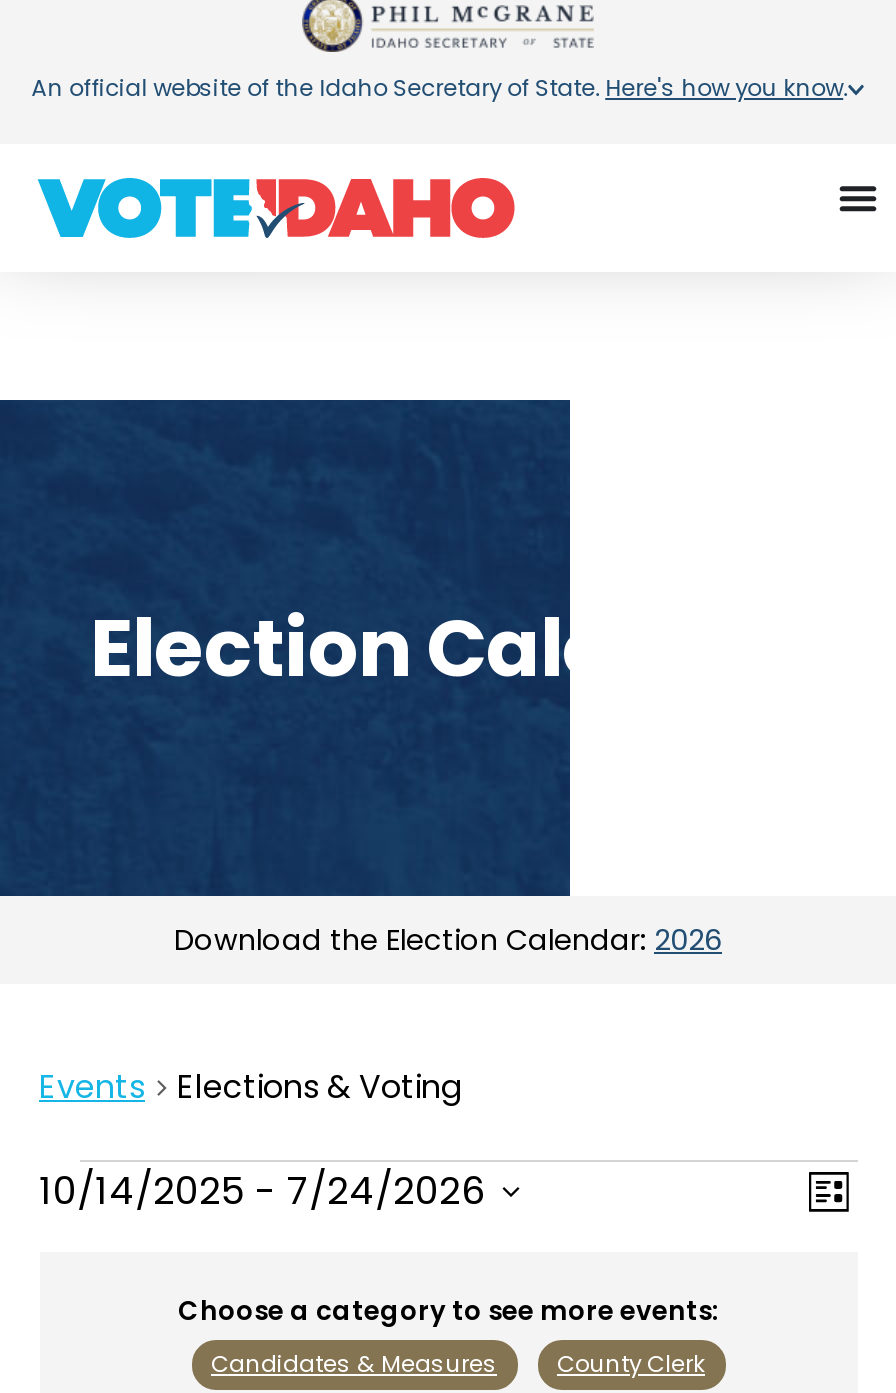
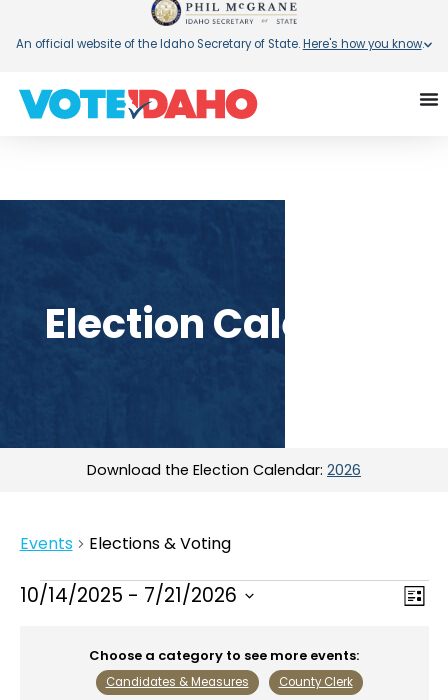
- 10/14/2025 - 7/24/2026
+ 10/14/2025 - 7/21/2026
